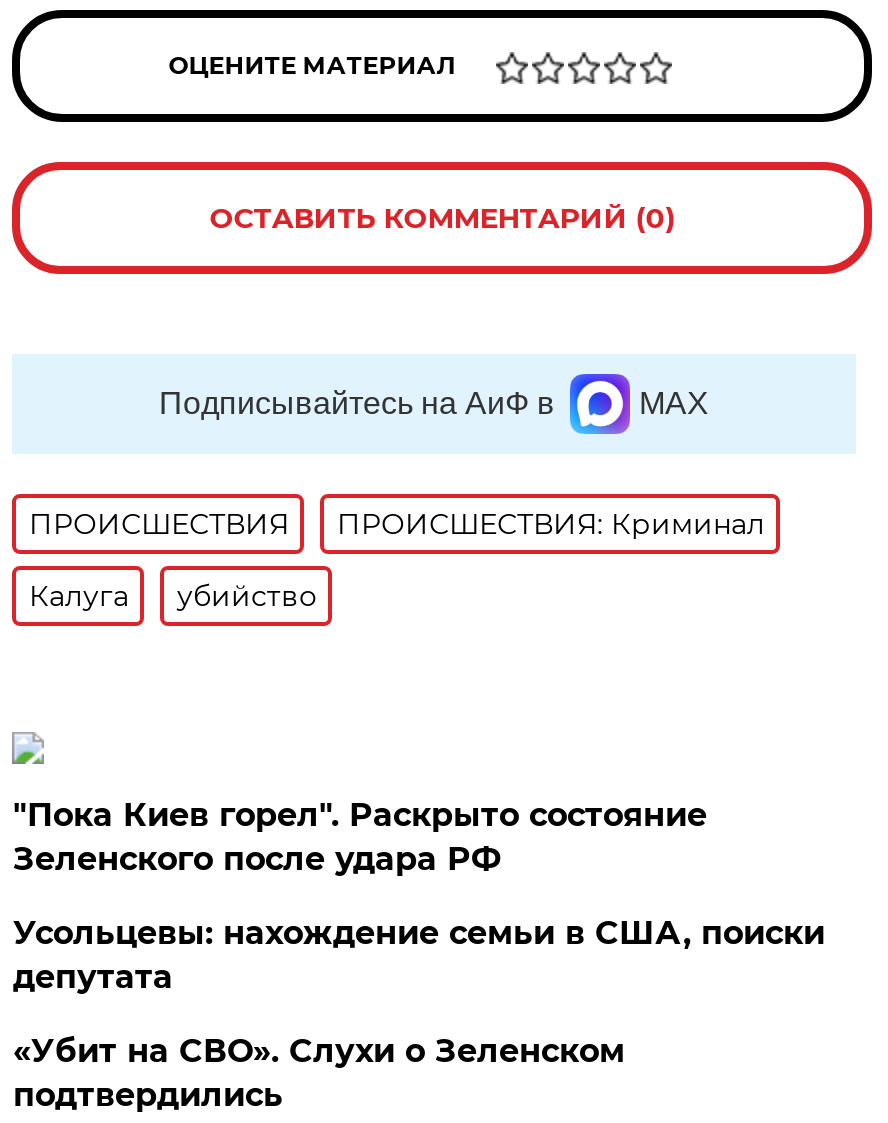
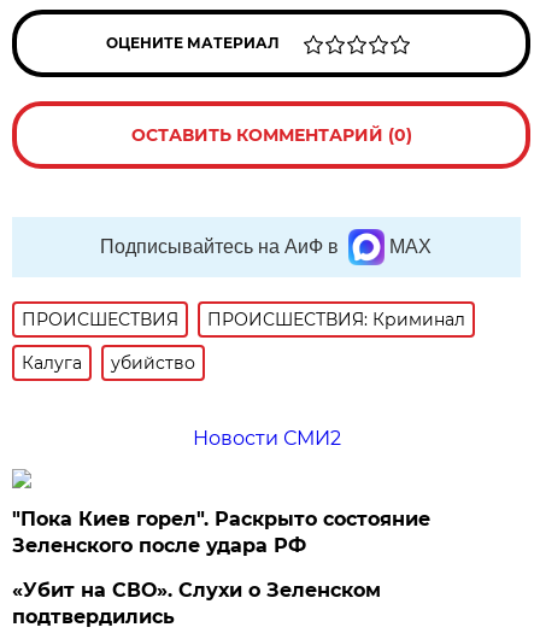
+ Новости СМИ2

moved down: "Пока Киев горел". Раскрыто состояние | Зеленского после удара РФ

- Усольцевы: нахождение семьи в США, поиски
- депутата
